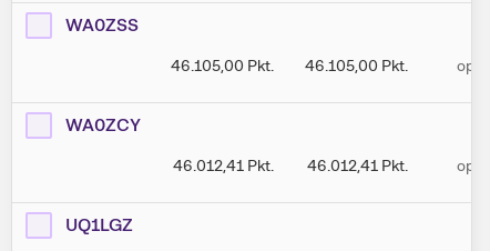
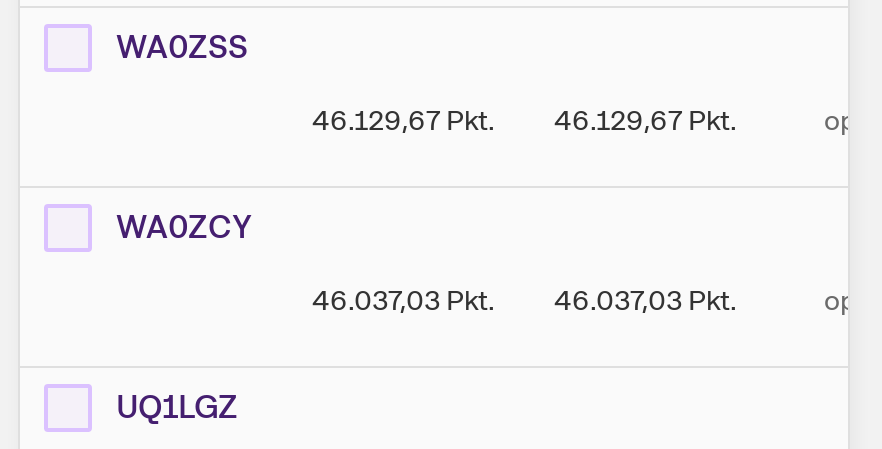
- 46.105,00 Pkt.
+ 46.129,67 Pkt.

- 46.105,00 Pkt.
+ 46.129,67 Pkt.

- 46.012,41 Pkt.
+ 46.037,03 Pkt.

- 46.012,41 Pkt.
+ 46.037,03 Pkt.
